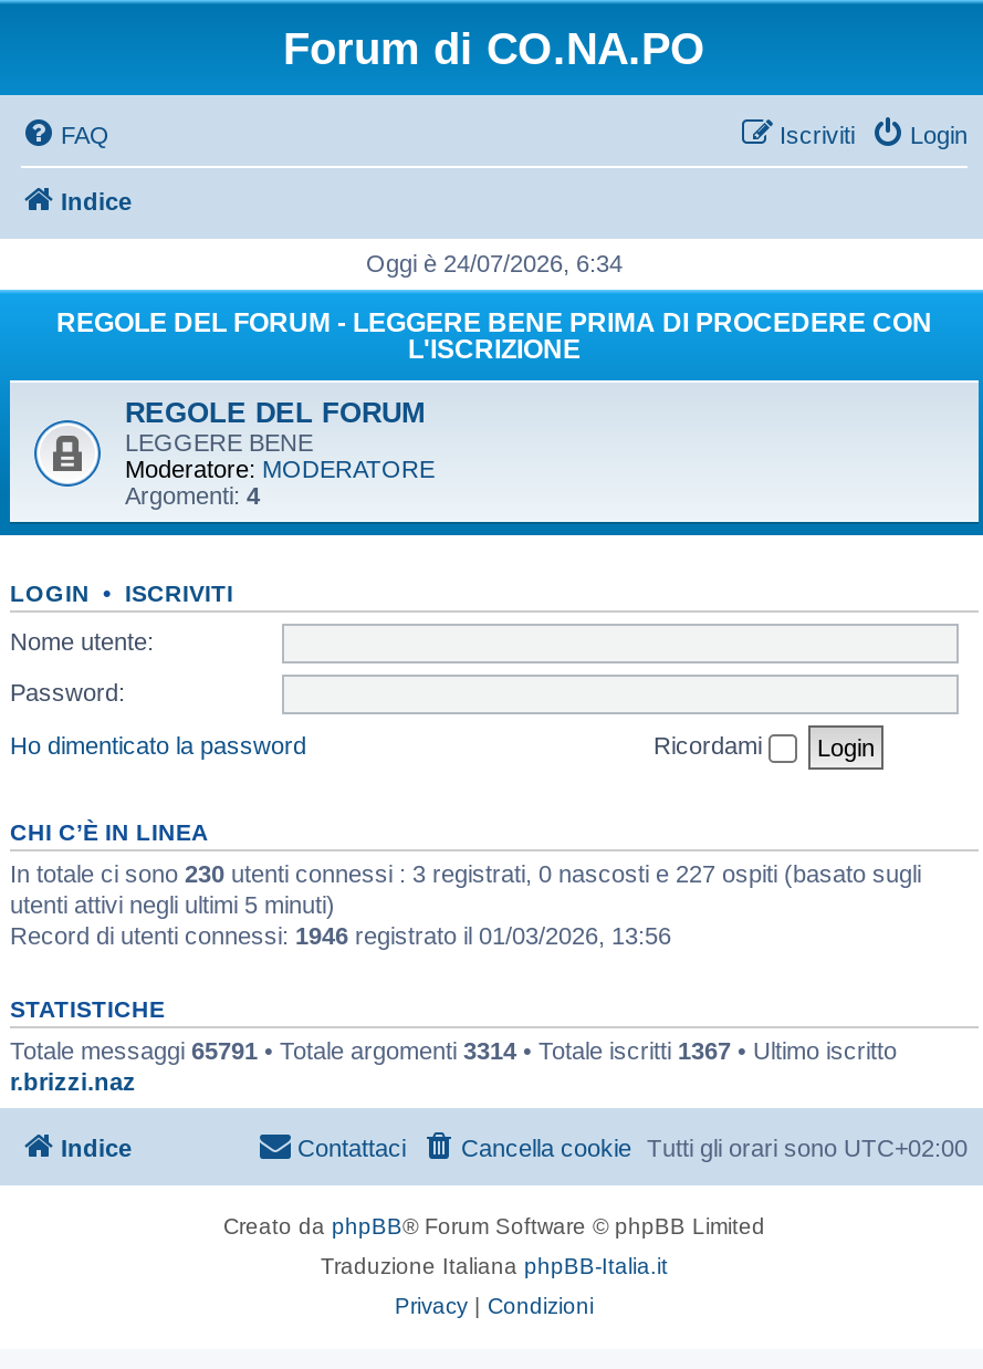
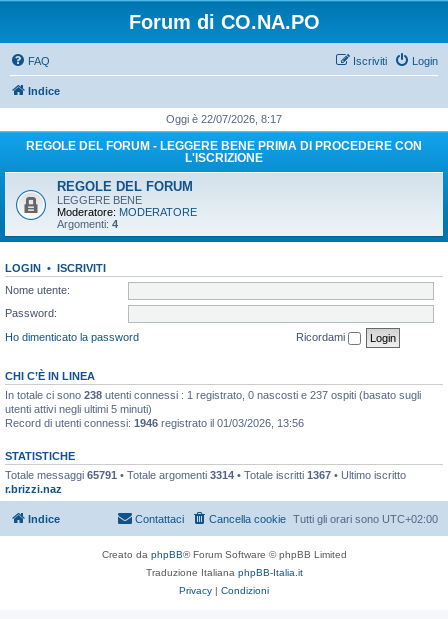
- Oggi è 24/07/2026, 6:34
+ Oggi è 22/07/2026, 8:17

- In totale ci sono 230 utenti connessi : 3 registrati, 0 nascosti e 227 ospiti (basato sugli
+ In totale ci sono 238 utenti connessi : 1 registrato, 0 nascosti e 237 ospiti (basato sugli
